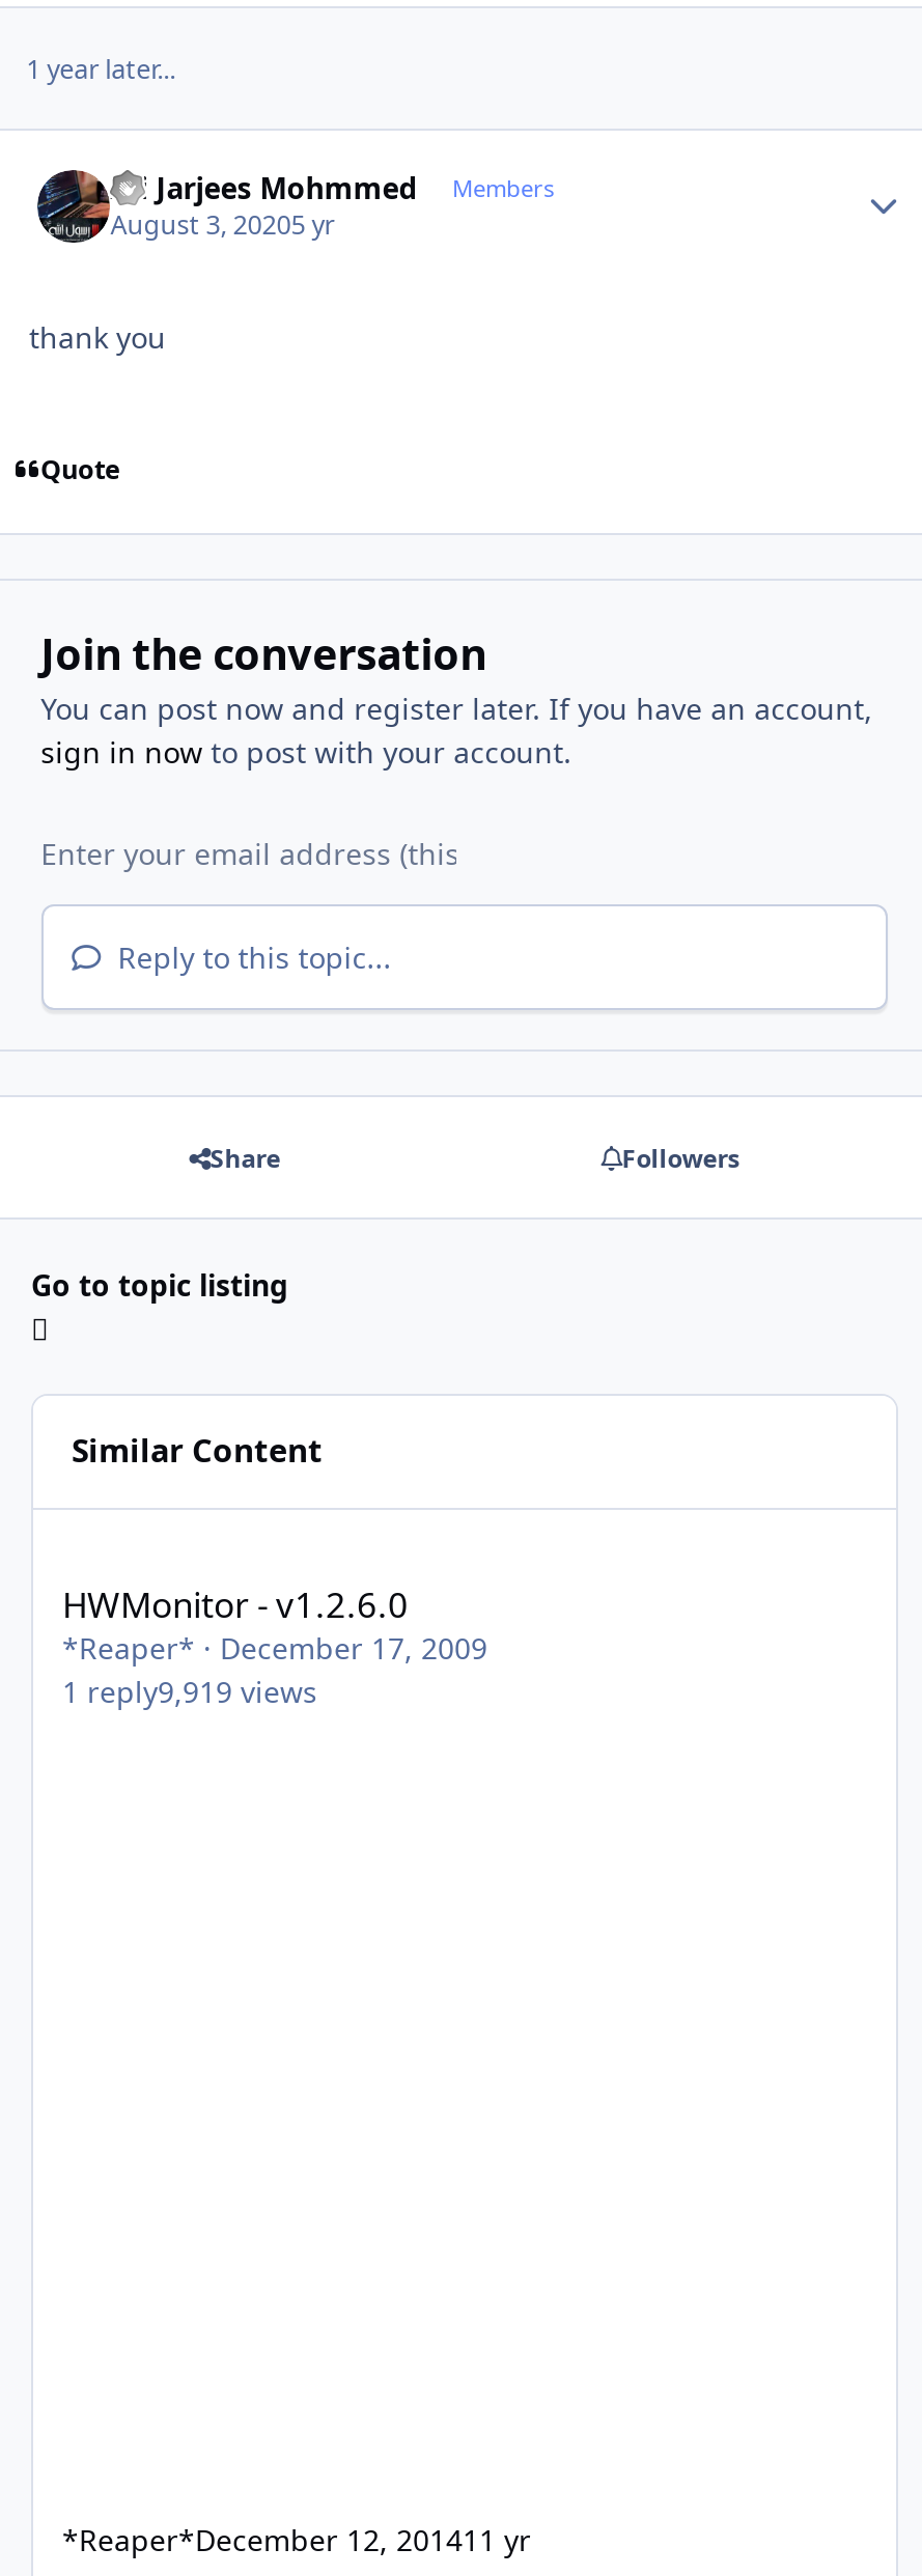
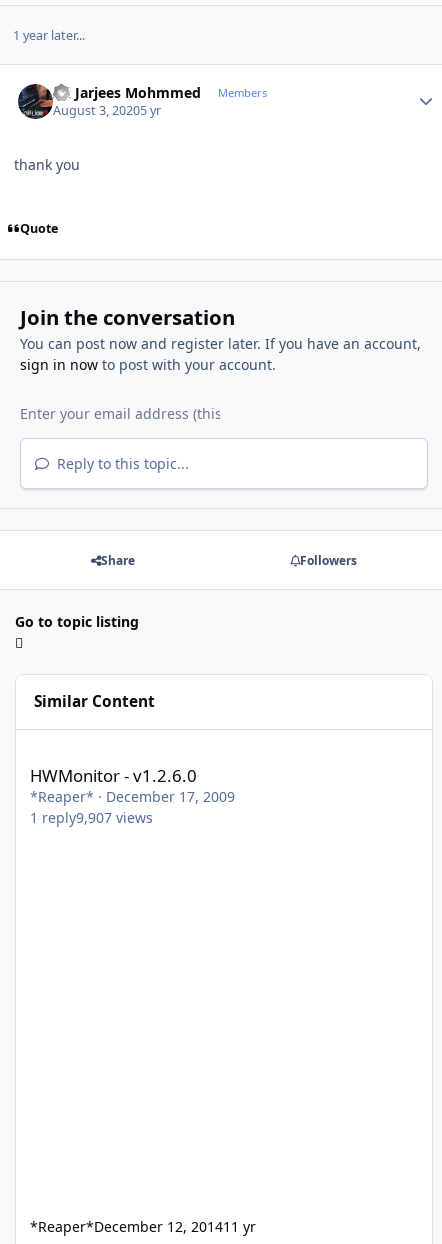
- 1 reply9,919 views
+ 1 reply9,907 views
